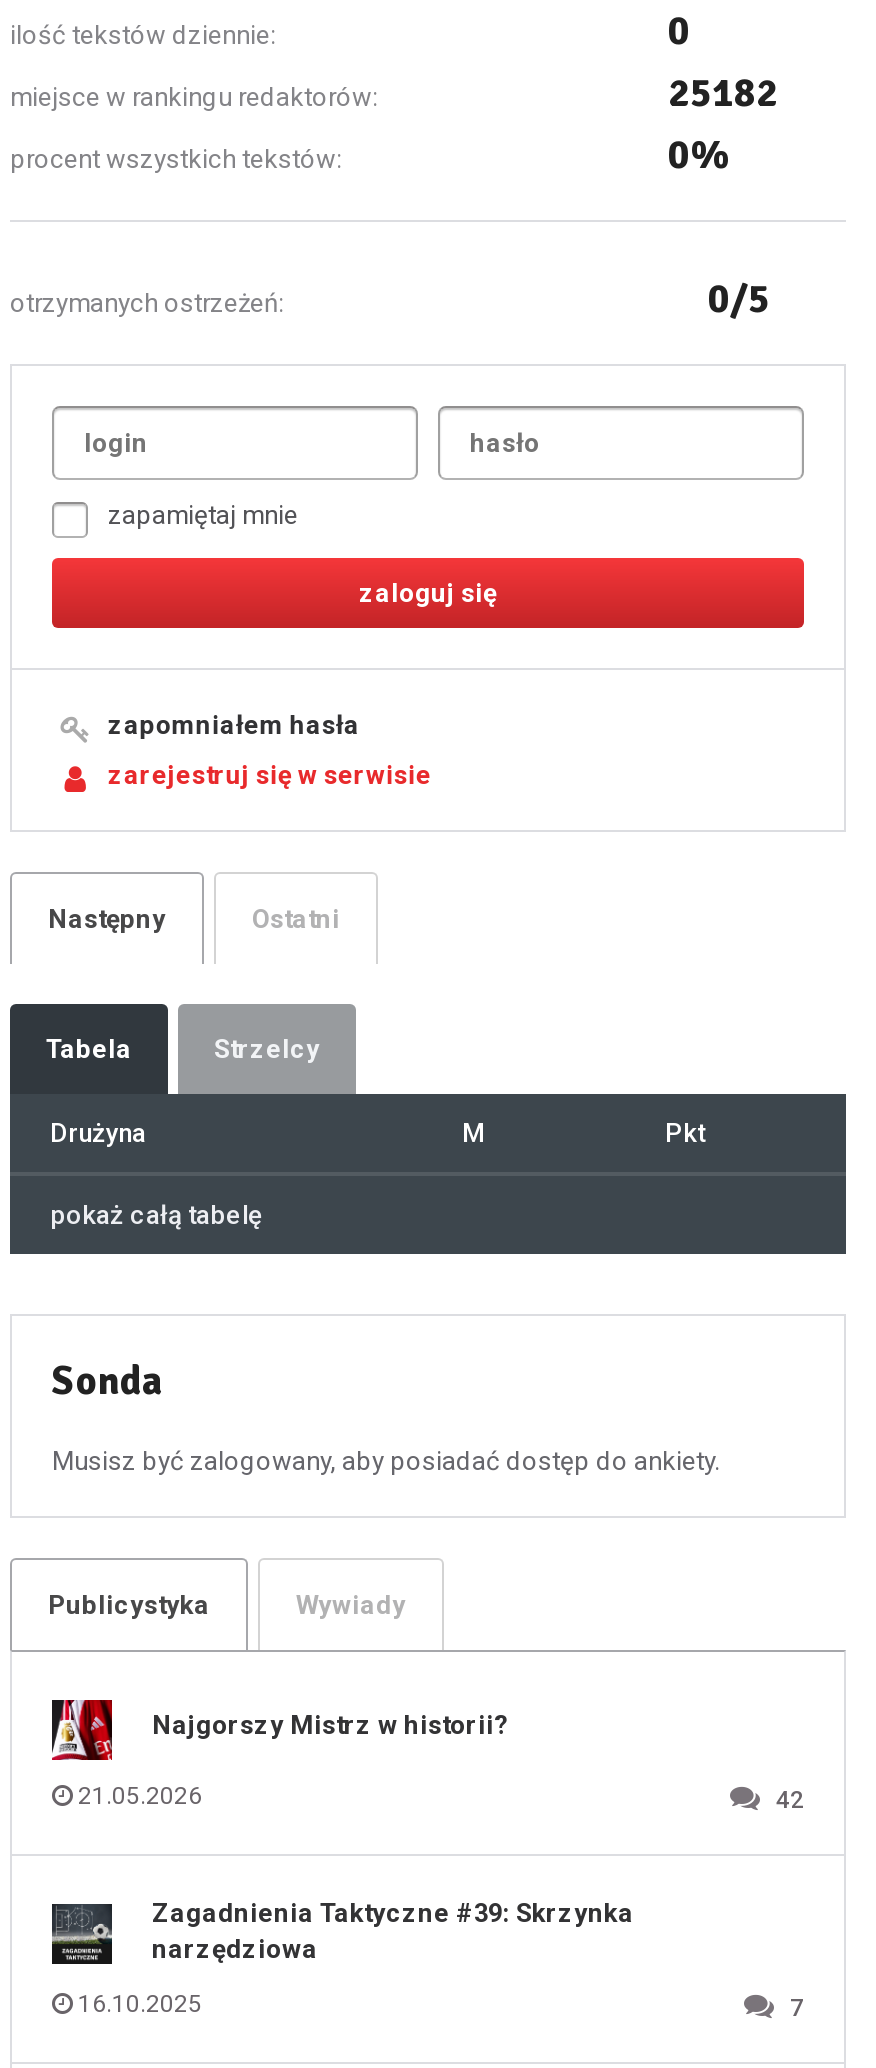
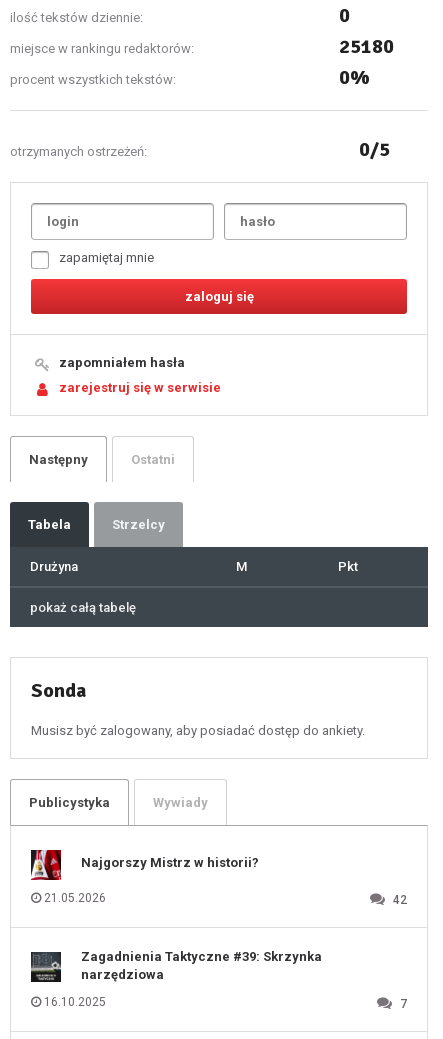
- 25182
+ 25180
